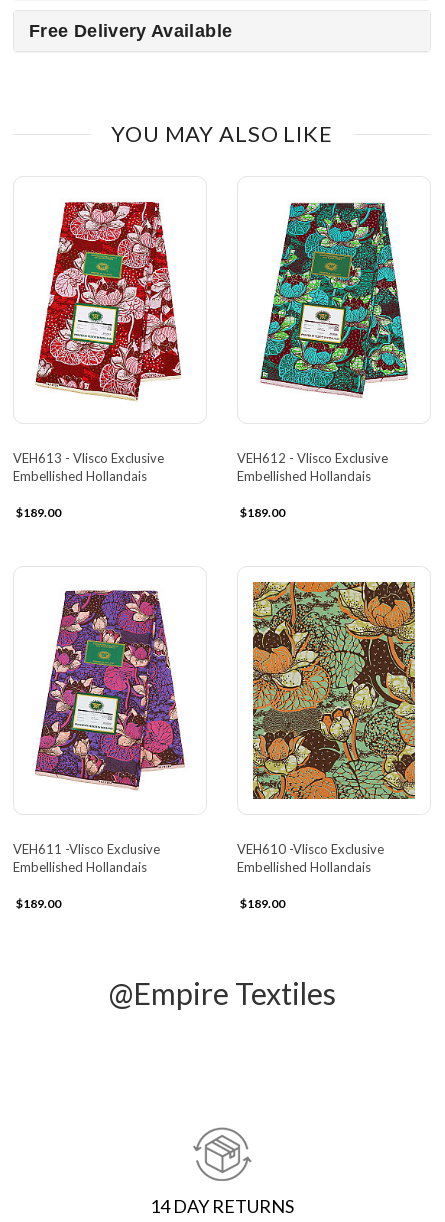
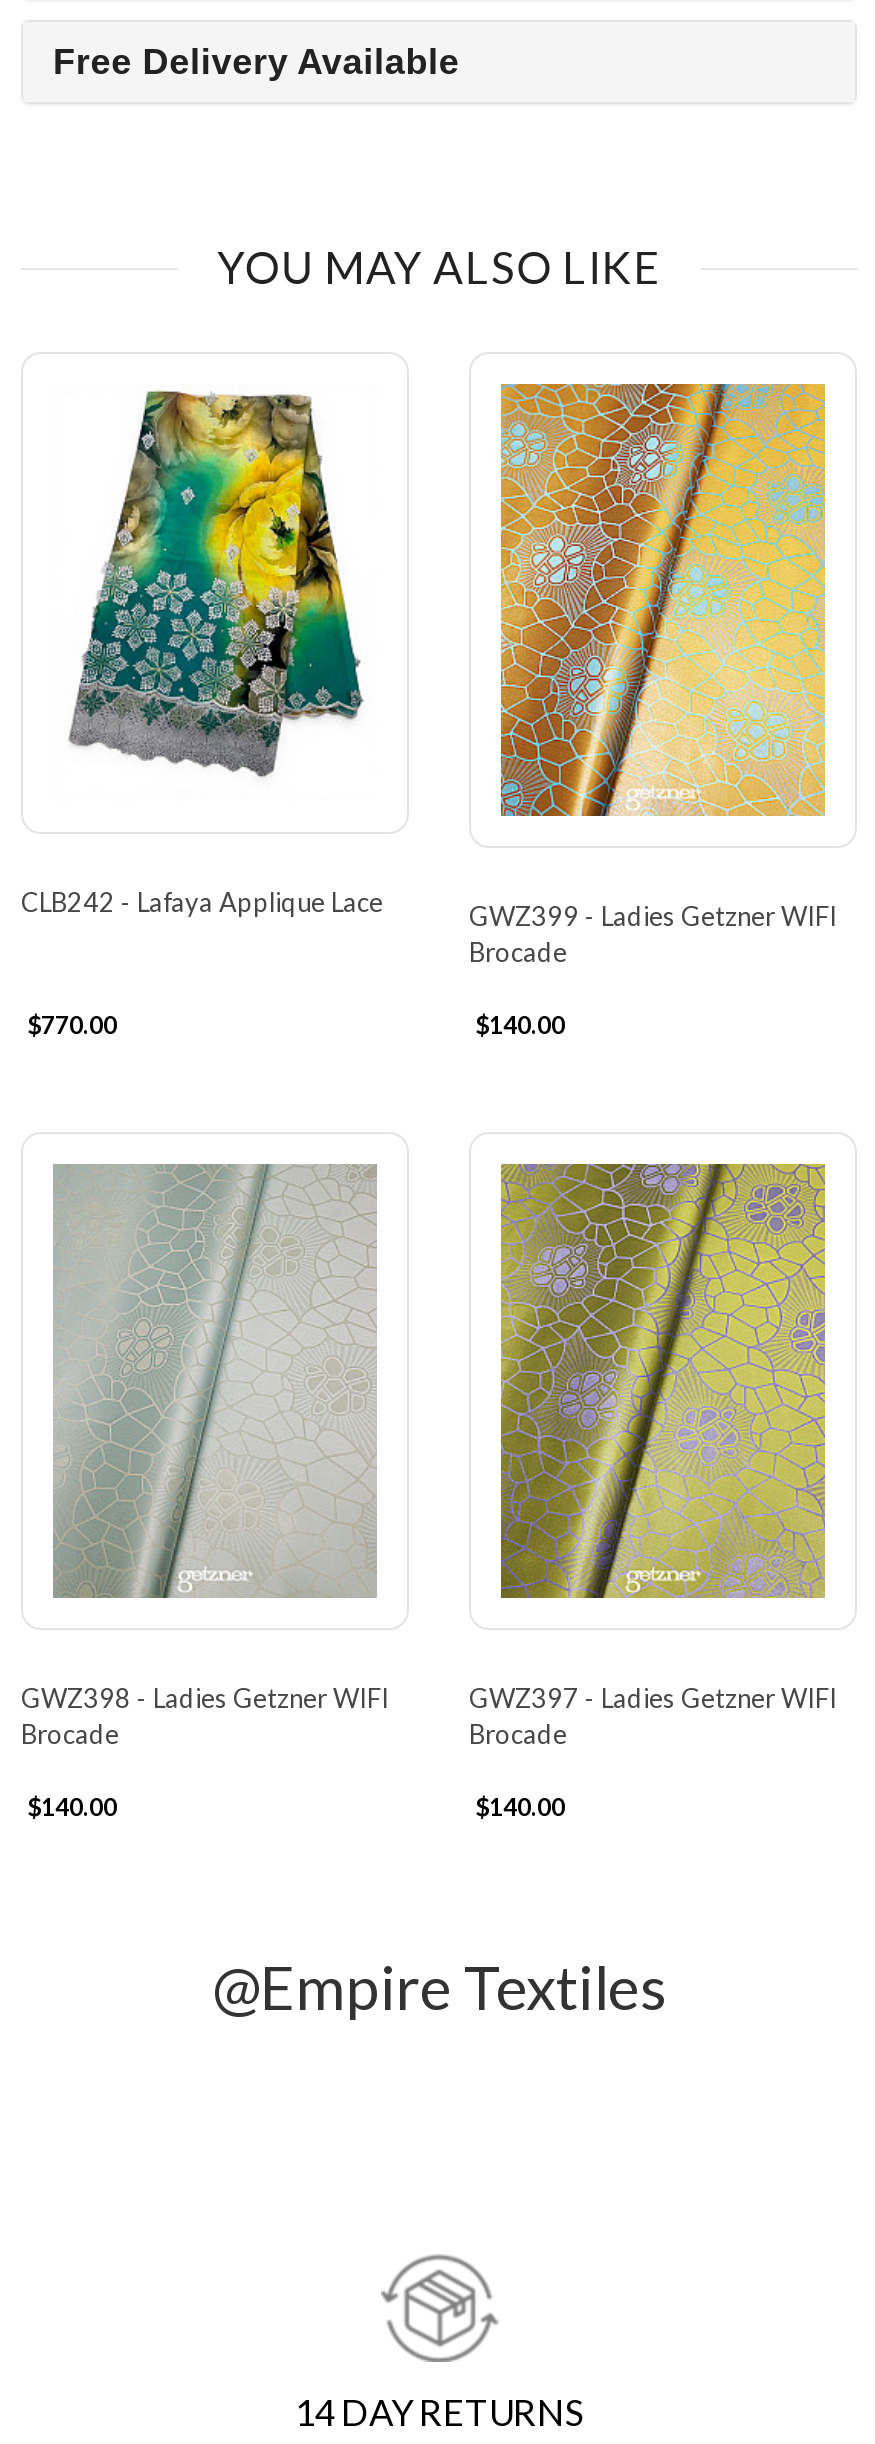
- [image]
+ [image]

- [image]
+ [image]

- VEH613 - Vlisco Exclusive
- Embellished Hollandais
+ CLB242 - Lafaya Applique Lace

- VEH612 - Vlisco Exclusive
- Embellished Hollandais
+ GWZ399 - Ladies Getzner WIFI
+ Brocade

- $189.00
+ $770.00

- $189.00
+ $140.00

- [image]
+ [image]

- [image]
+ [image]

- VEH611 -Vlisco Exclusive
- Embellished Hollandais
+ GWZ398 - Ladies Getzner WIFI
+ Brocade

- VEH610 -Vlisco Exclusive
- Embellished Hollandais
+ GWZ397 - Ladies Getzner WIFI
+ Brocade

- $189.00
+ $140.00

- $189.00
+ $140.00
